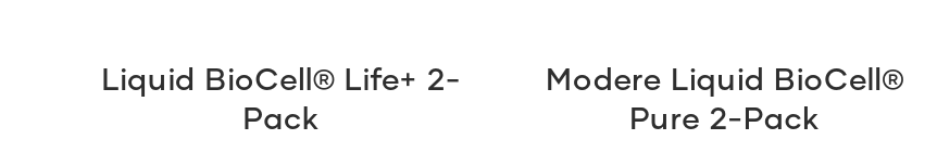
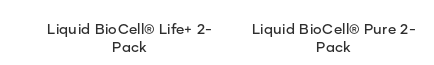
- Modere Liquid BioCell®
- Pure 2-Pack
+ Liquid BioCell® Pure 2-
+ Pack
